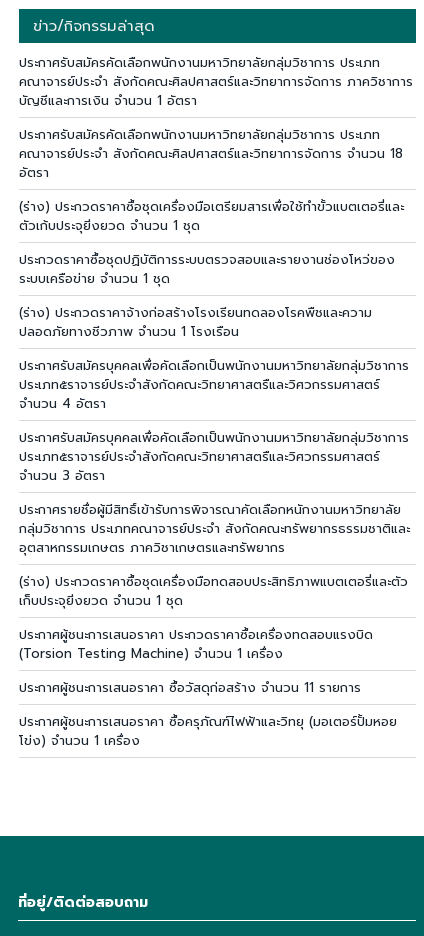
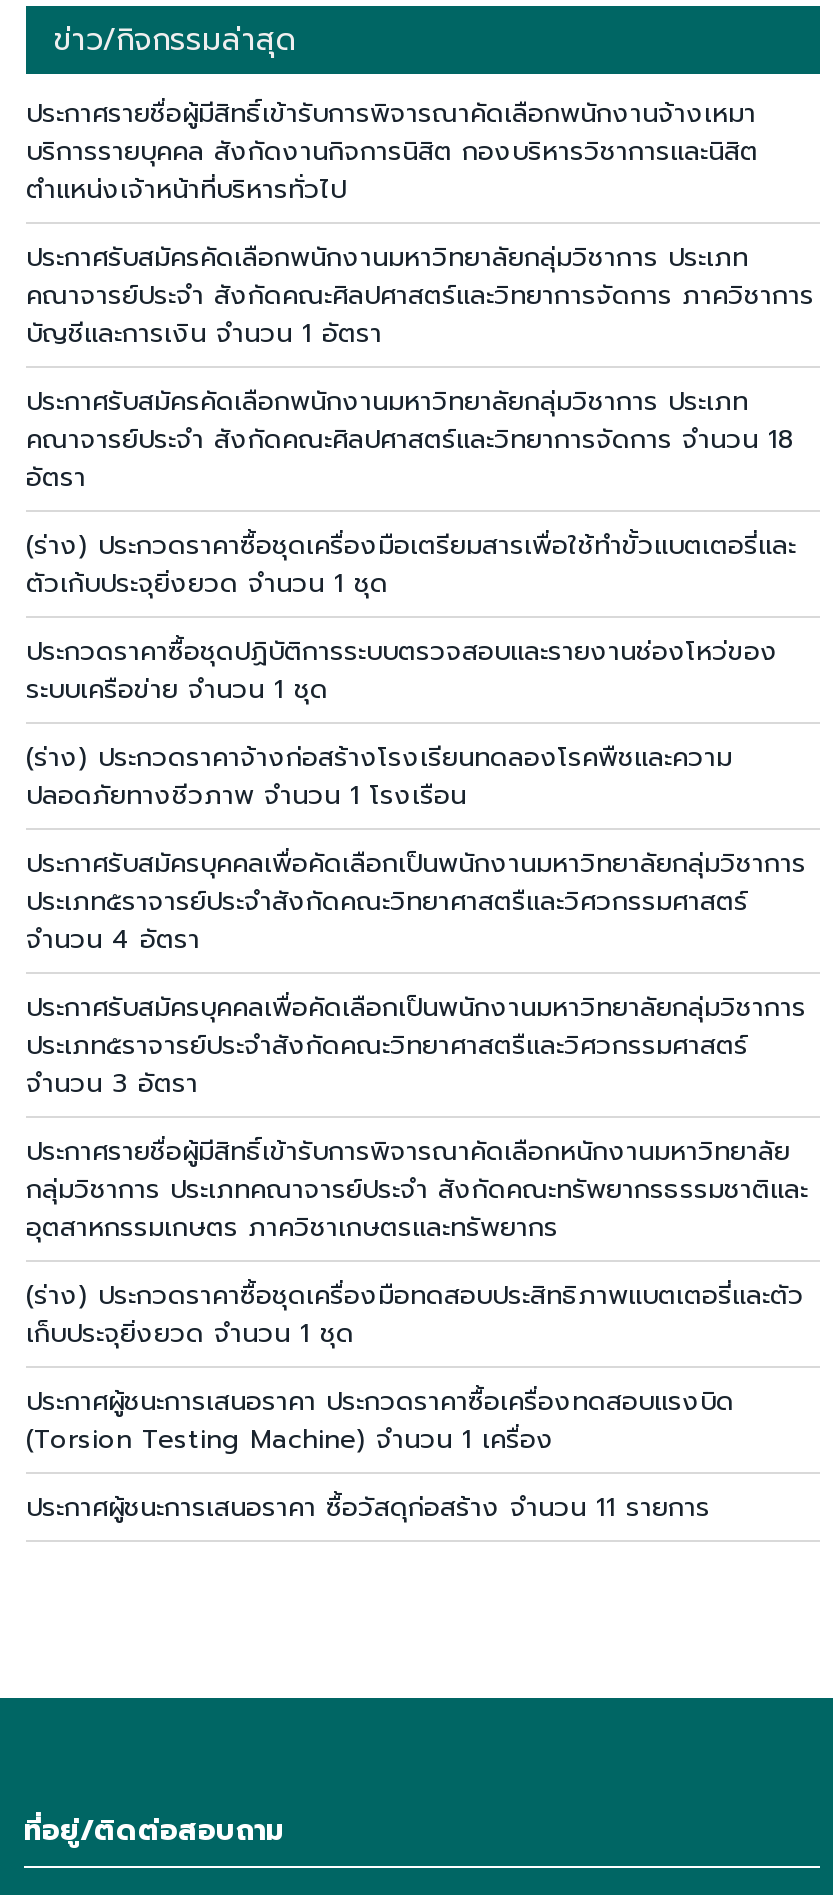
+ ประกาศรายชื่อผู้มีสิทธิ์เข้ารับการพิจารณาคัดเลือกพนักงานจ้างเหมา
+ บริการรายบุคคล สังกัดงานกิจการนิสิต กองบริหารวิชาการและนิสิต
+ ตำแหน่งเจ้าหน้าที่บริหารทั่วไป

moved down: ประกาศรับสมัครคัดเลือกพนักงานมหาวิทยาลัยกลุ่มวิชาการ ประเภท | คณาจารย์ประจำ สังกัดคณะศิลปศาสตร์และวิทยาการจัดการ ภาควิชาการ | บัญชีและการเงิน จำนวน 1 อัตรา | ... | (Torsion Testing Machine) จำนวน 1 เครื่อง | ประกาศผู้ชนะการเสนอราคา ซื้อวัสดุก่อสร้าง จำนวน 11 รายการ

- ประกาศผู้ชนะการเสนอราคา ซื้อครุภัณฑ์ไฟฟ้าและวิทยุ (มอเตอร์ปั้มหอย
- โข่ง) จำนวน 1 เครื่อง
